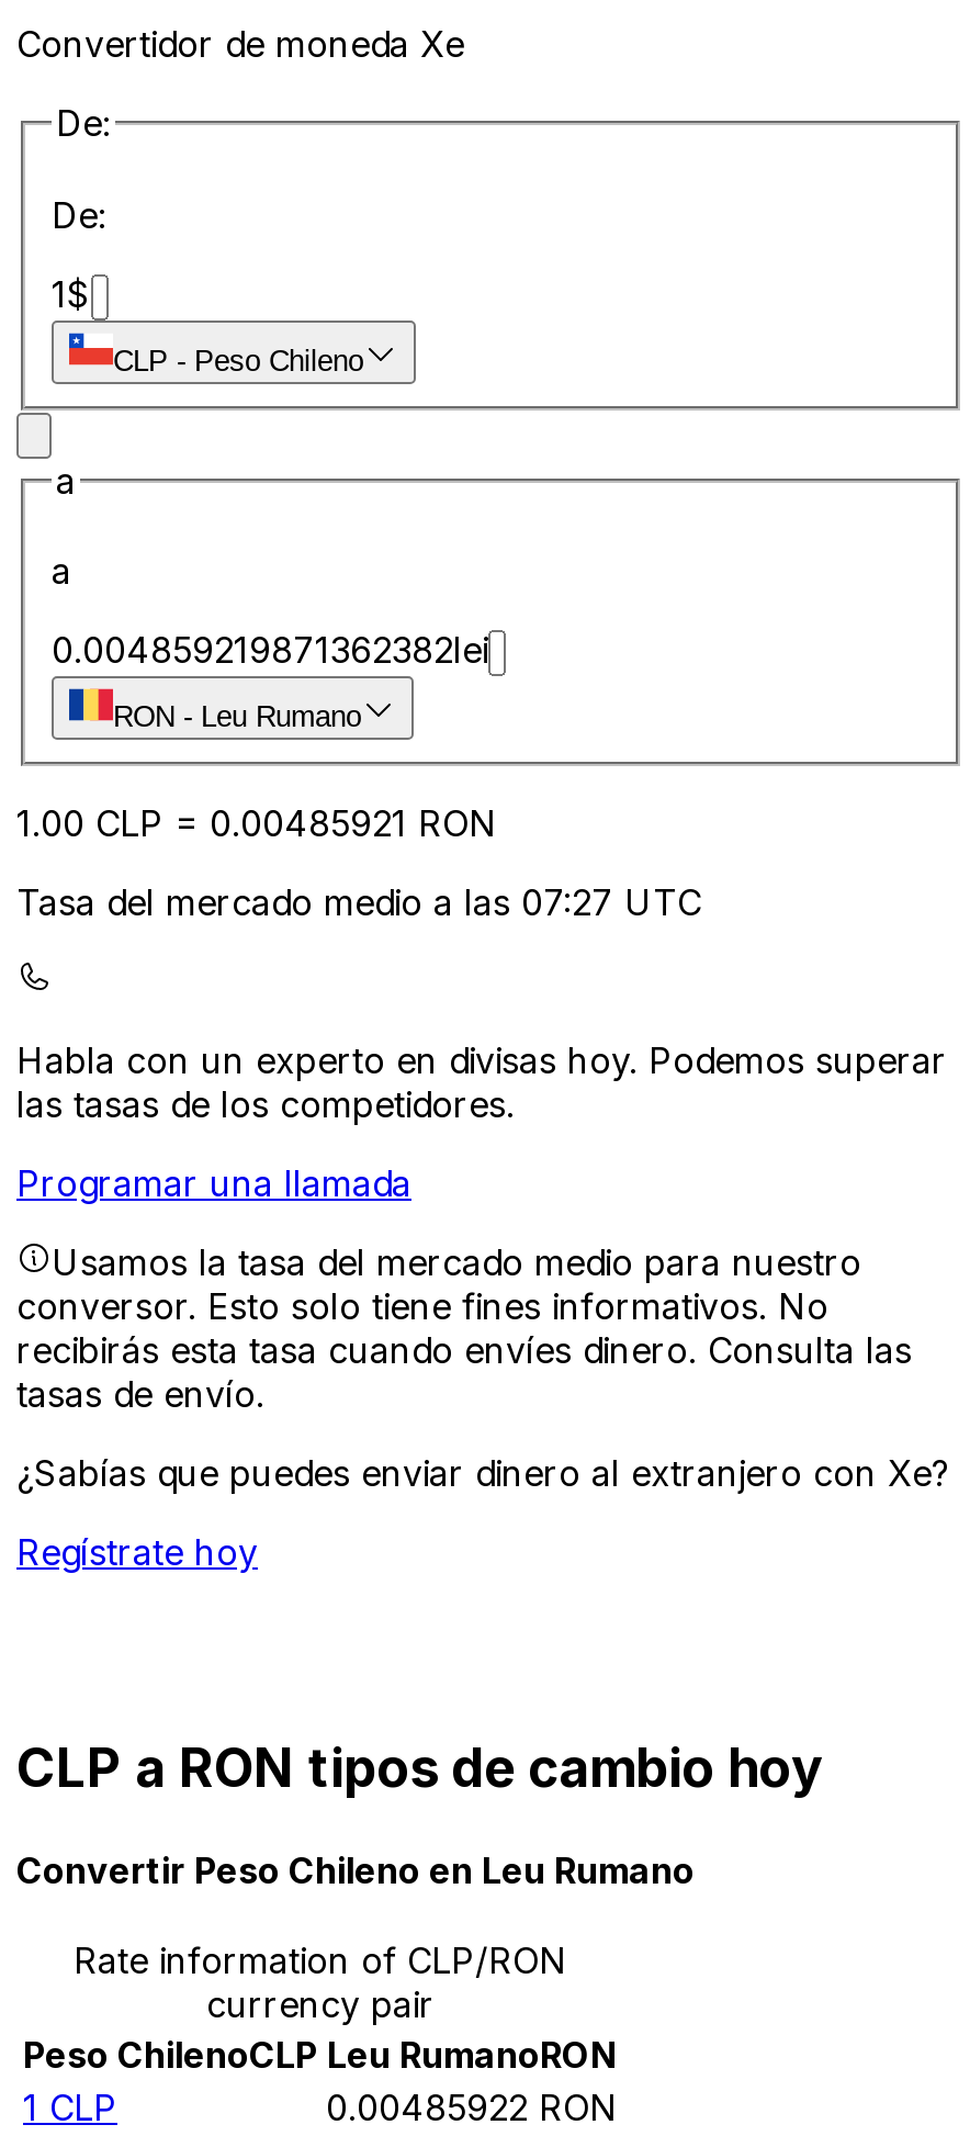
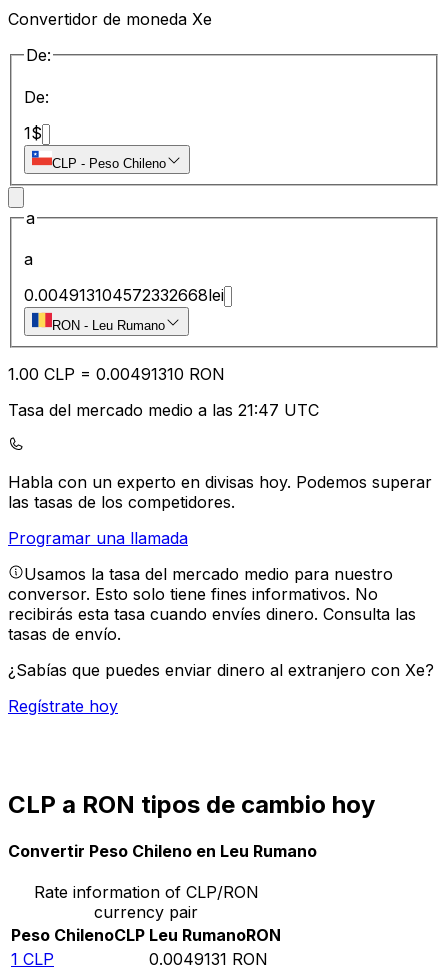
- 0.004859219871362382lei
+ 0.004913104572332668lei

- 1.00 CLP = 0.00485921 RON
+ 1.00 CLP = 0.00491310 RON

- Tasa del mercado medio a las 07:27 UTC
+ Tasa del mercado medio a las 21:47 UTC

- 0.00485922 RON
+ 0.0049131 RON
